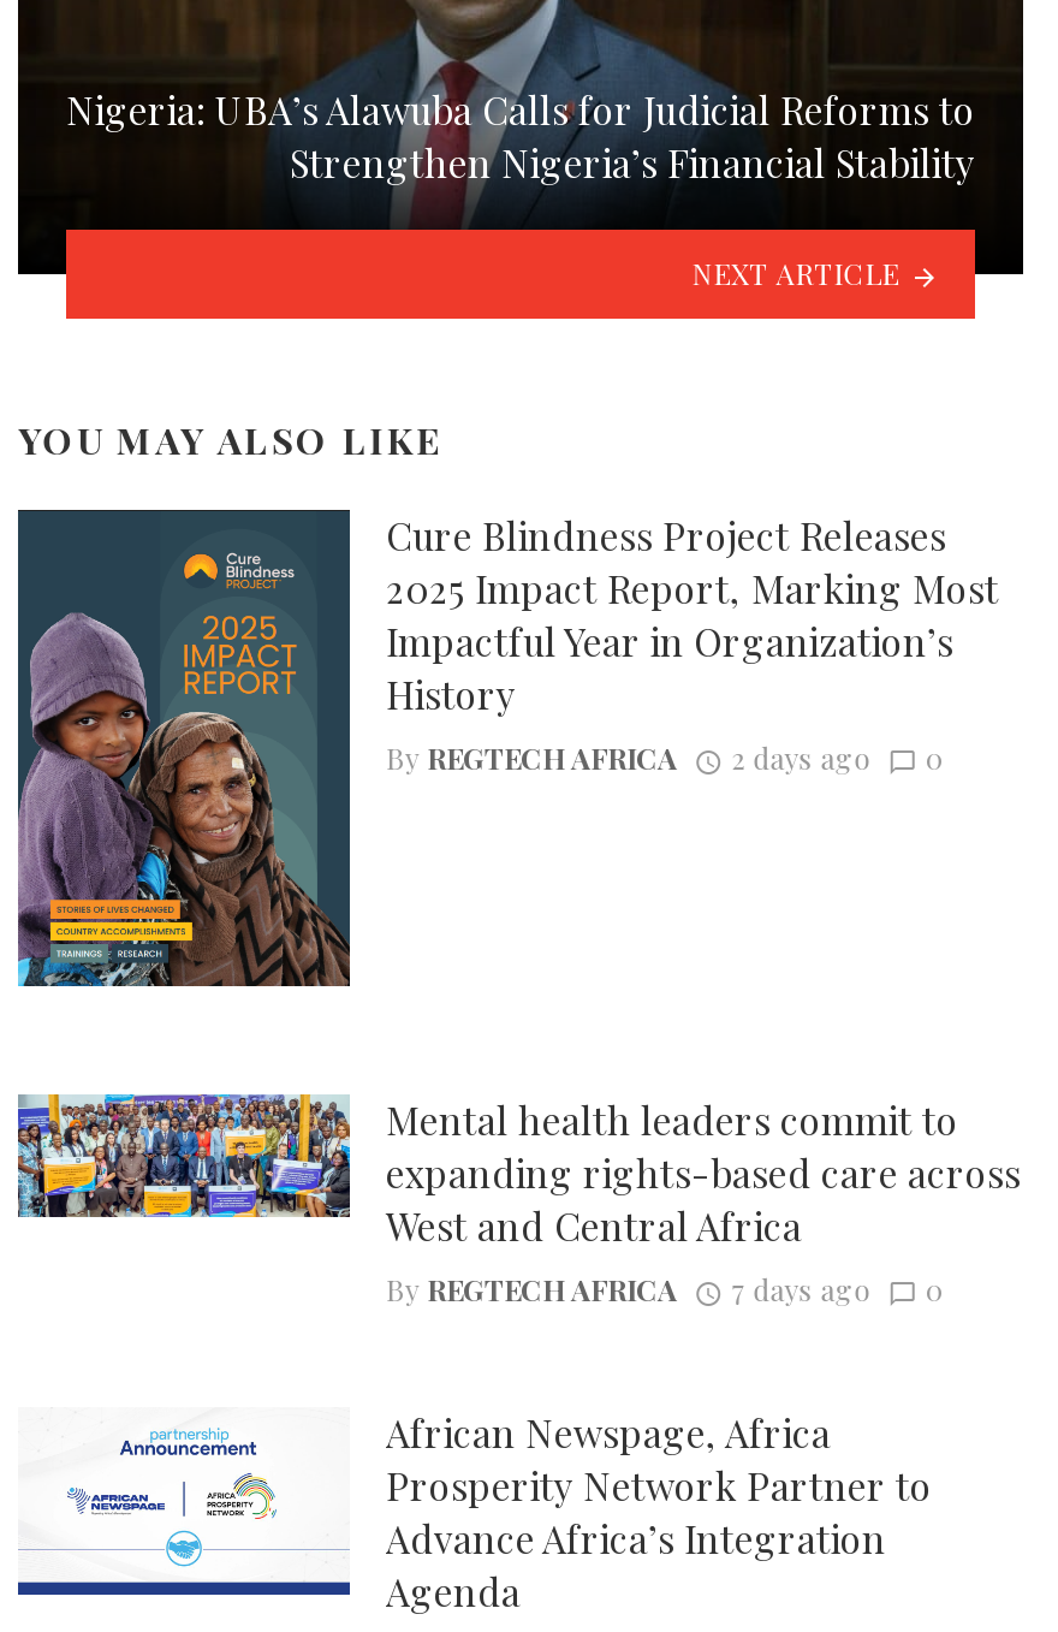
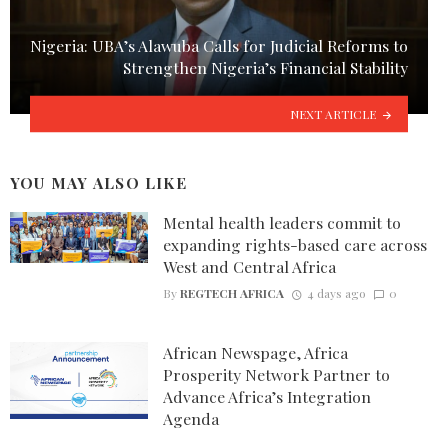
- [image]
- Cure Blindness Project Releases
- 2025 Impact Report, Marking Most
- Impactful Year in Organization’s
- History
- By REGTECH AFRICA
- 2 days ago
- 0

- 7 days ago
+ 4 days ago
